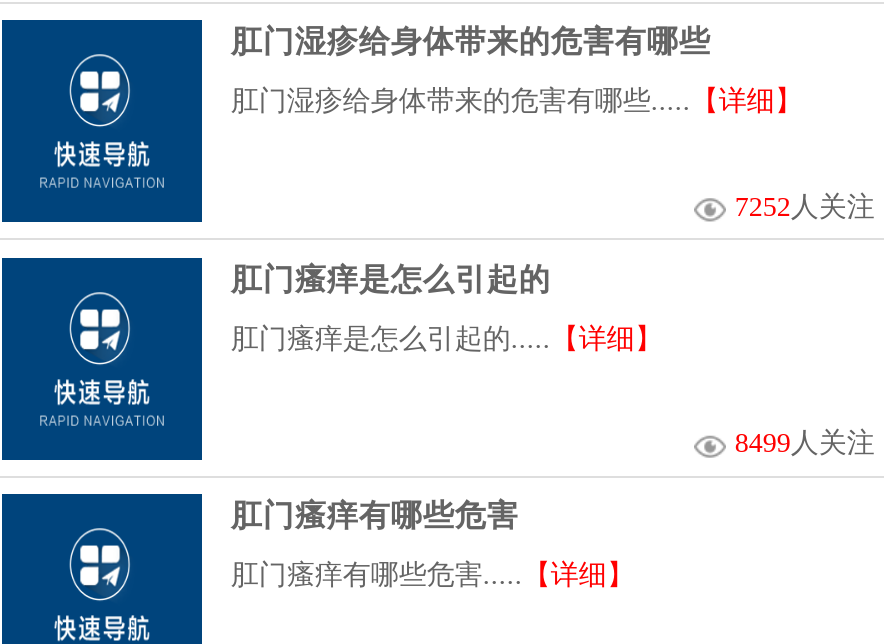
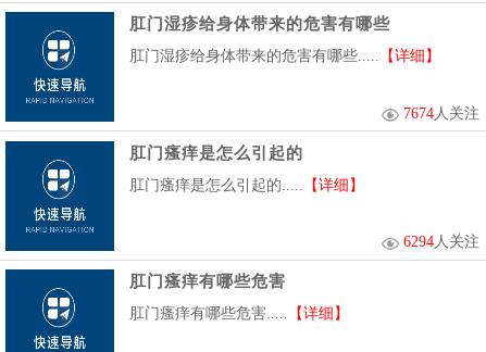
- 7252人关注
+ 7674人关注

- 8499人关注
+ 6294人关注
